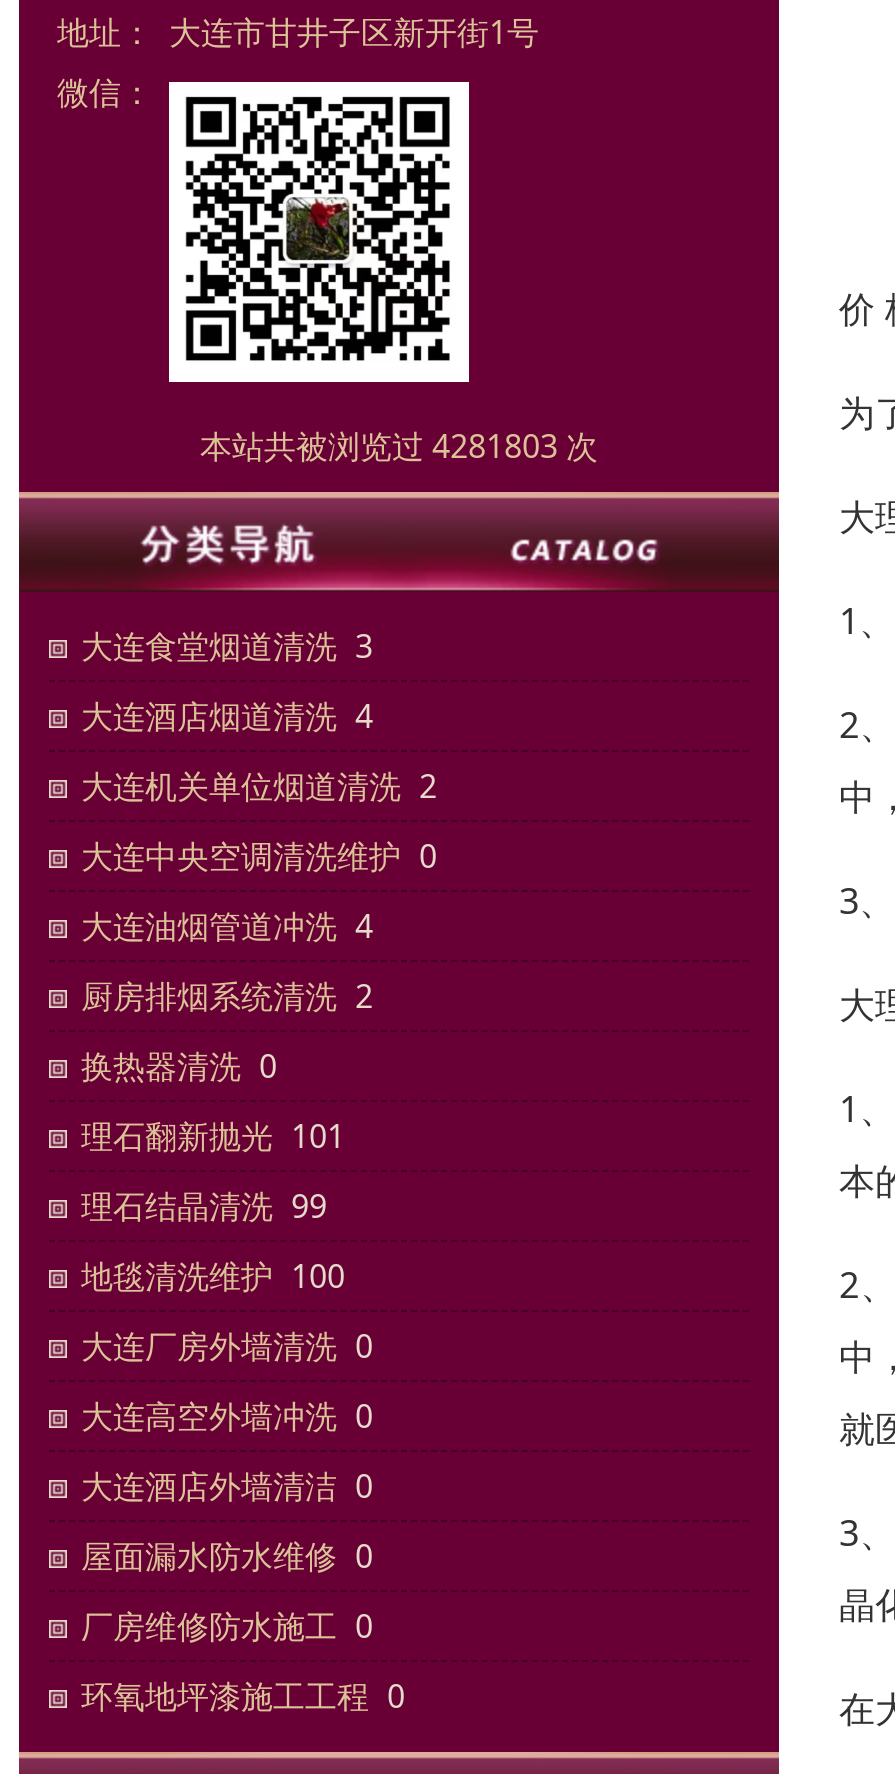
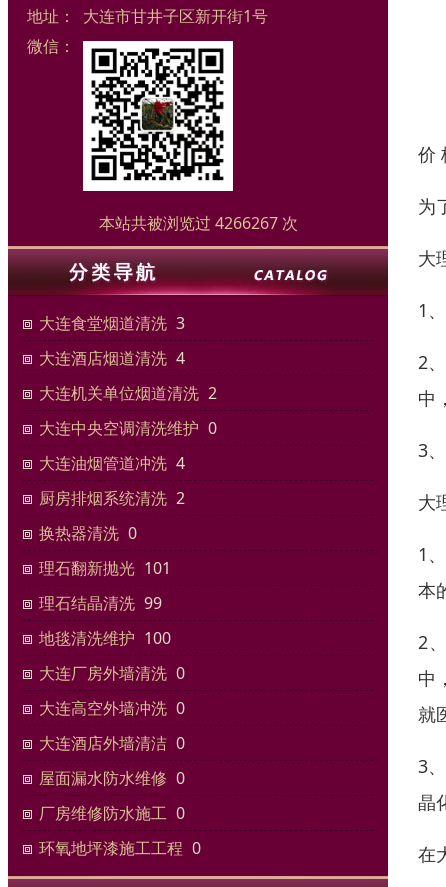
- 本站共被浏览过 4281803 次
+ 本站共被浏览过 4266267 次
